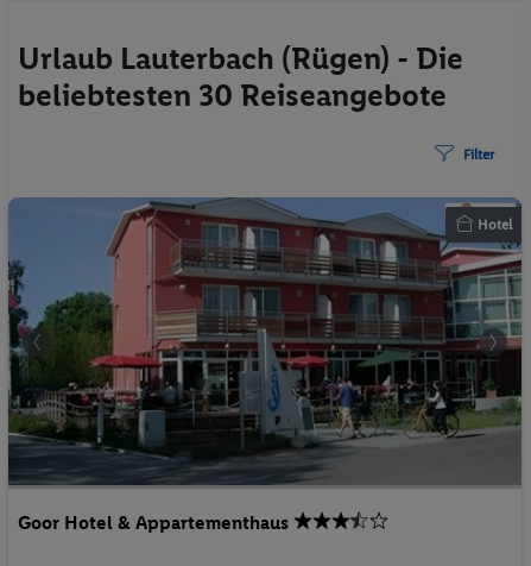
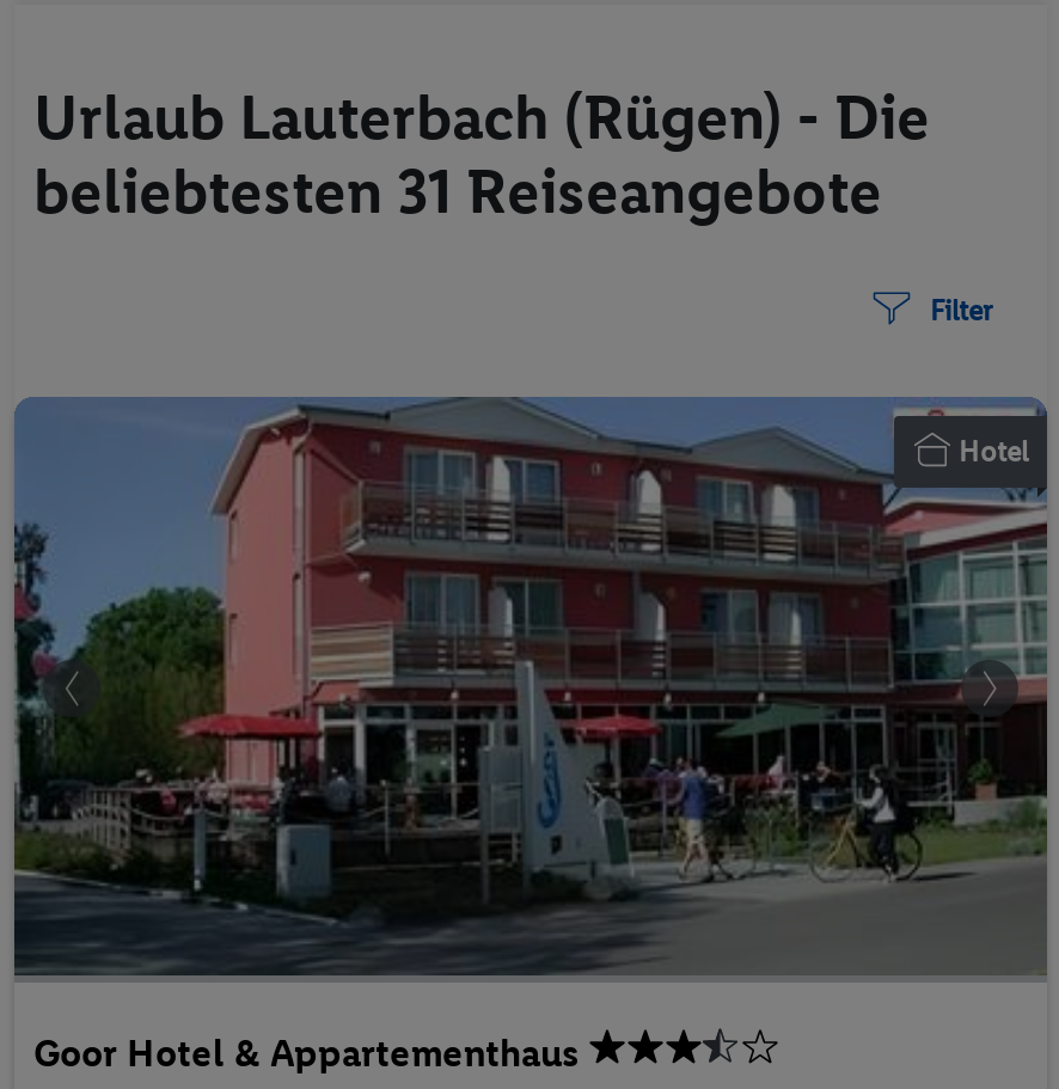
- beliebtesten 30 Reiseangebote
+ beliebtesten 31 Reiseangebote
